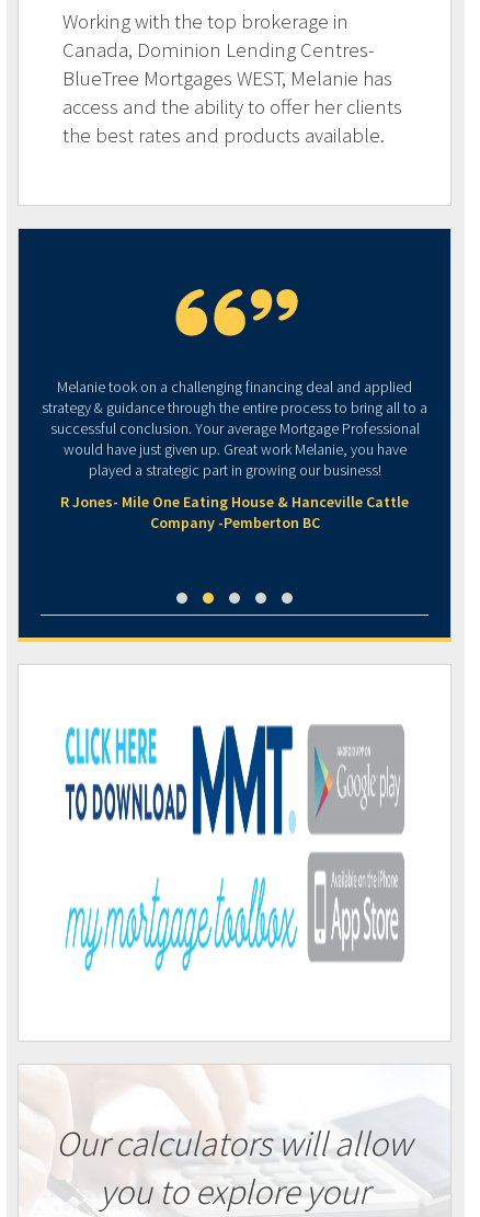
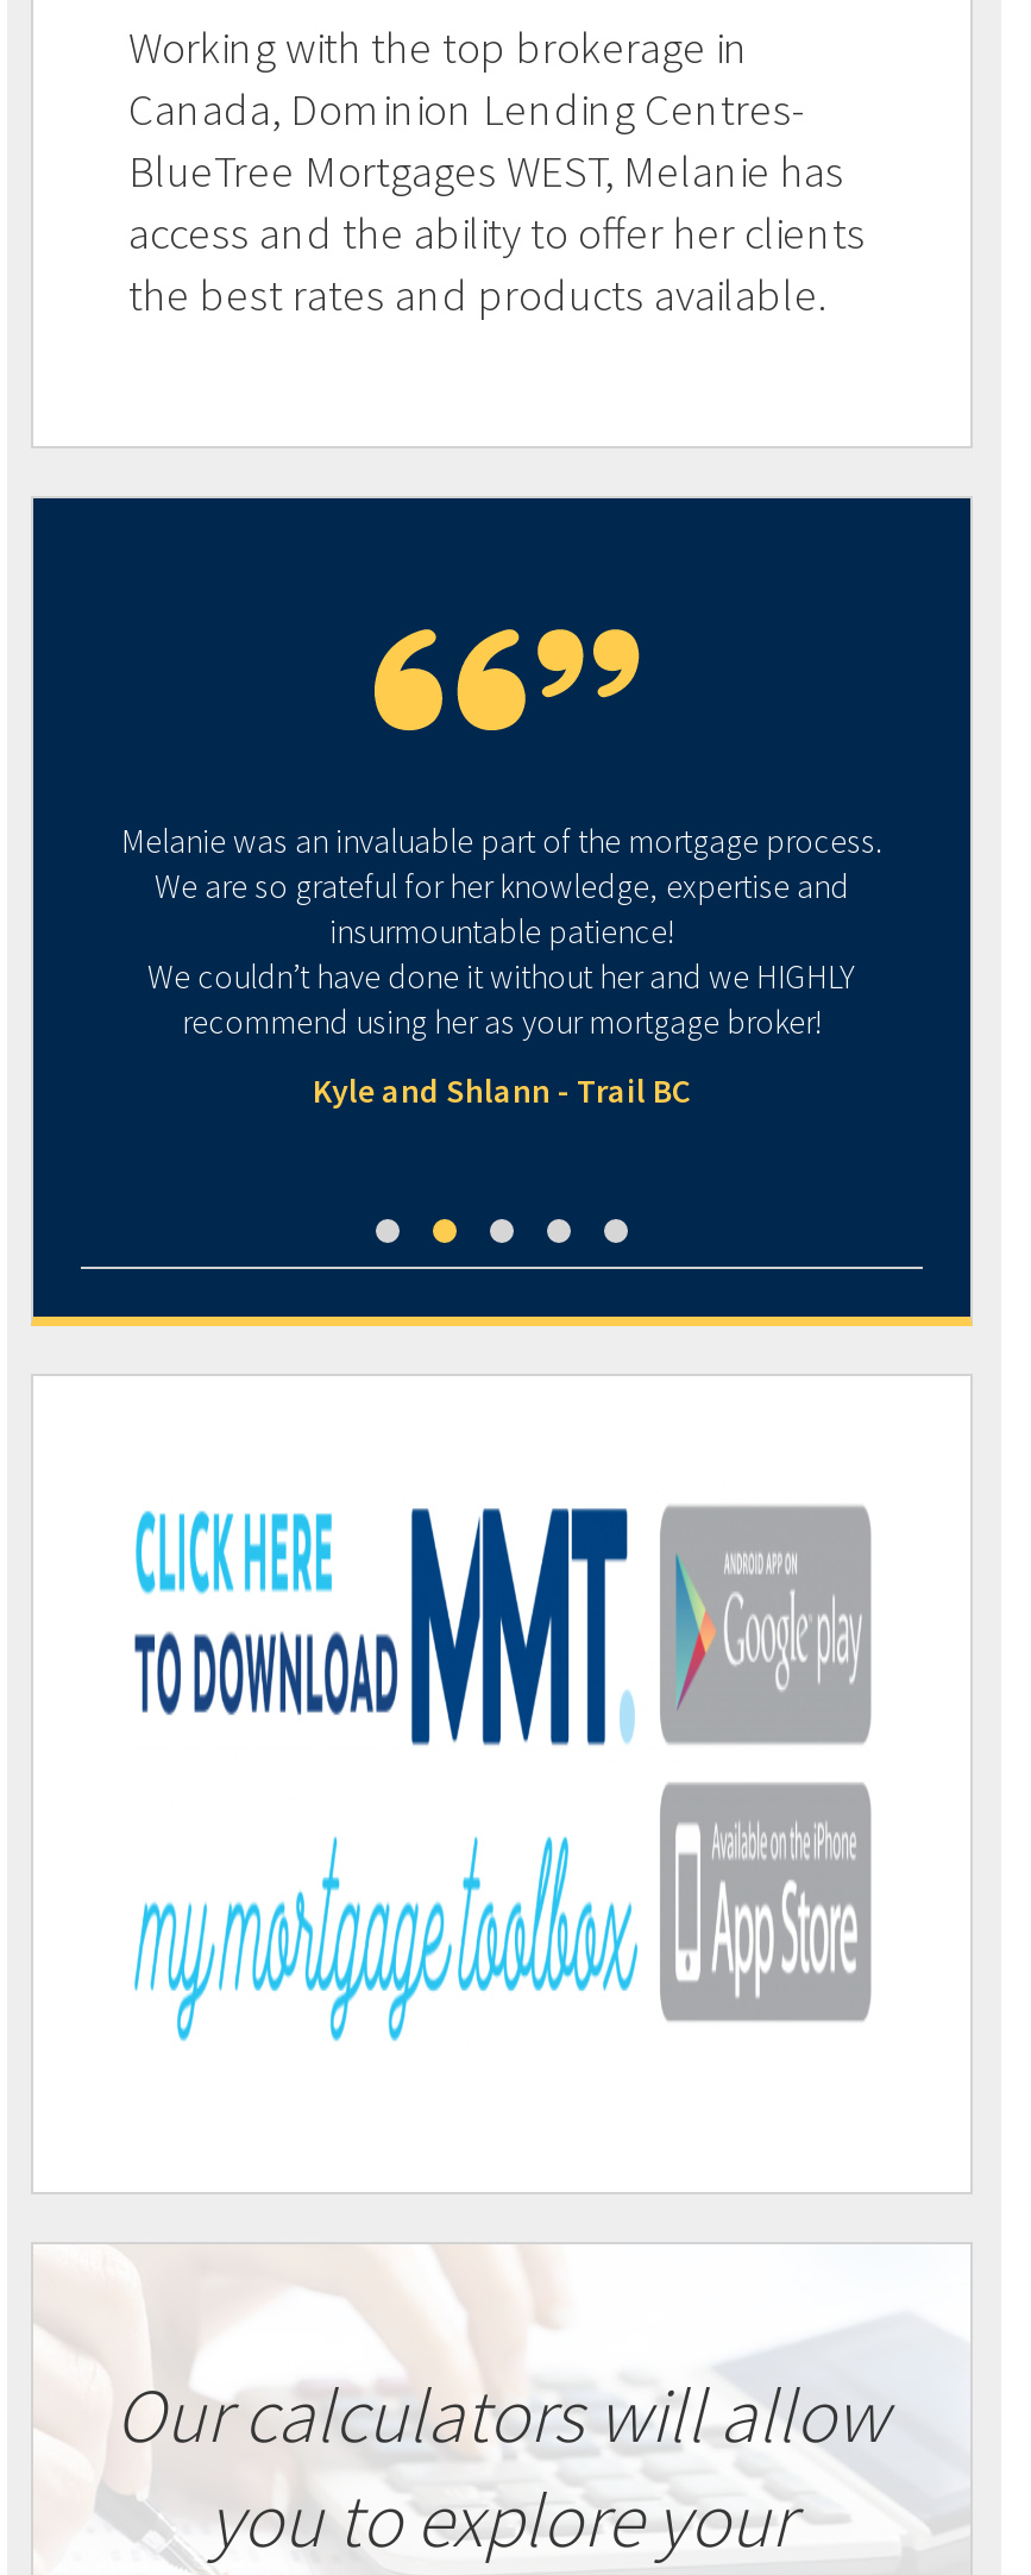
- Melanie took on a challenging financing deal and applied
- strategy & guidance through the entire process to bring all to a
- successful conclusion. Your average Mortgage Professional
- would have just given up. Great work Melanie, you have
- played a strategic part in growing our business!
+ Melanie was an invaluable part of the mortgage process.
+ We are so grateful for her knowledge, expertise and
+ insurmountable patience!
+ We couldn’t have done it without her and we HIGHLY
+ recommend using her as your mortgage broker!

- R Jones- Mile One Eating House & Hanceville Cattle
- Company -Pemberton BC
+ Kyle and Shlann - Trail BC
